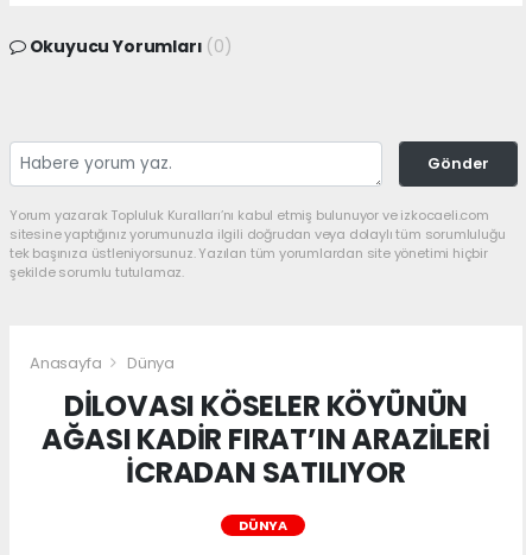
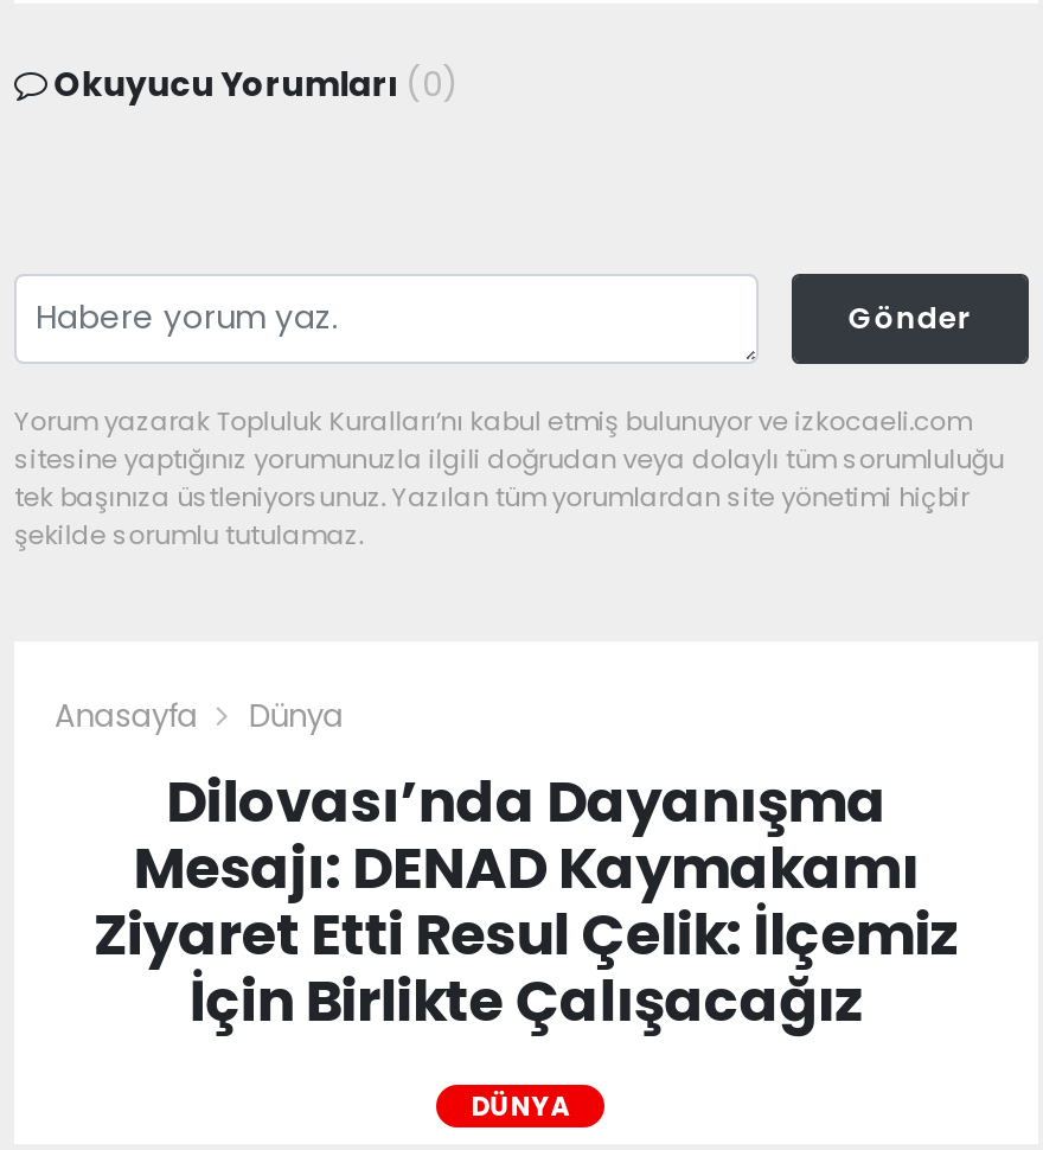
- DİLOVASI KÖSELER KÖYÜNÜN
- AĞASI KADİR FIRAT’IN ARAZİLERİ
- İCRADAN SATILIYOR
+ Dilovası’nda Dayanışma
+ Mesajı: DENAD Kaymakamı
+ Ziyaret Etti Resul Çelik: İlçemiz
+ İçin Birlikte Çalışacağız
